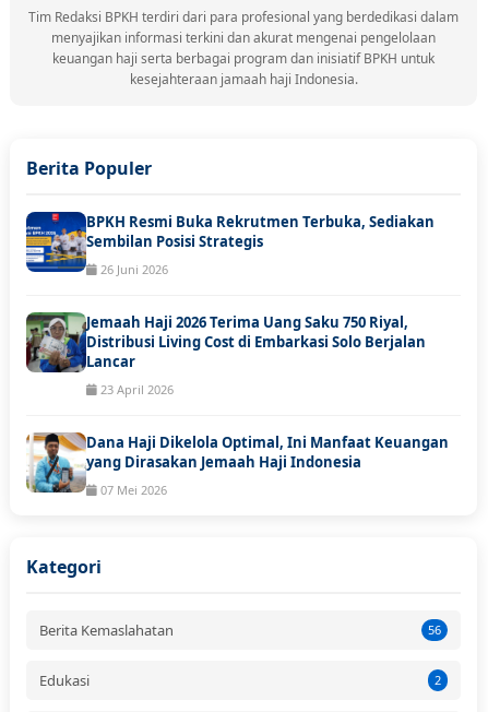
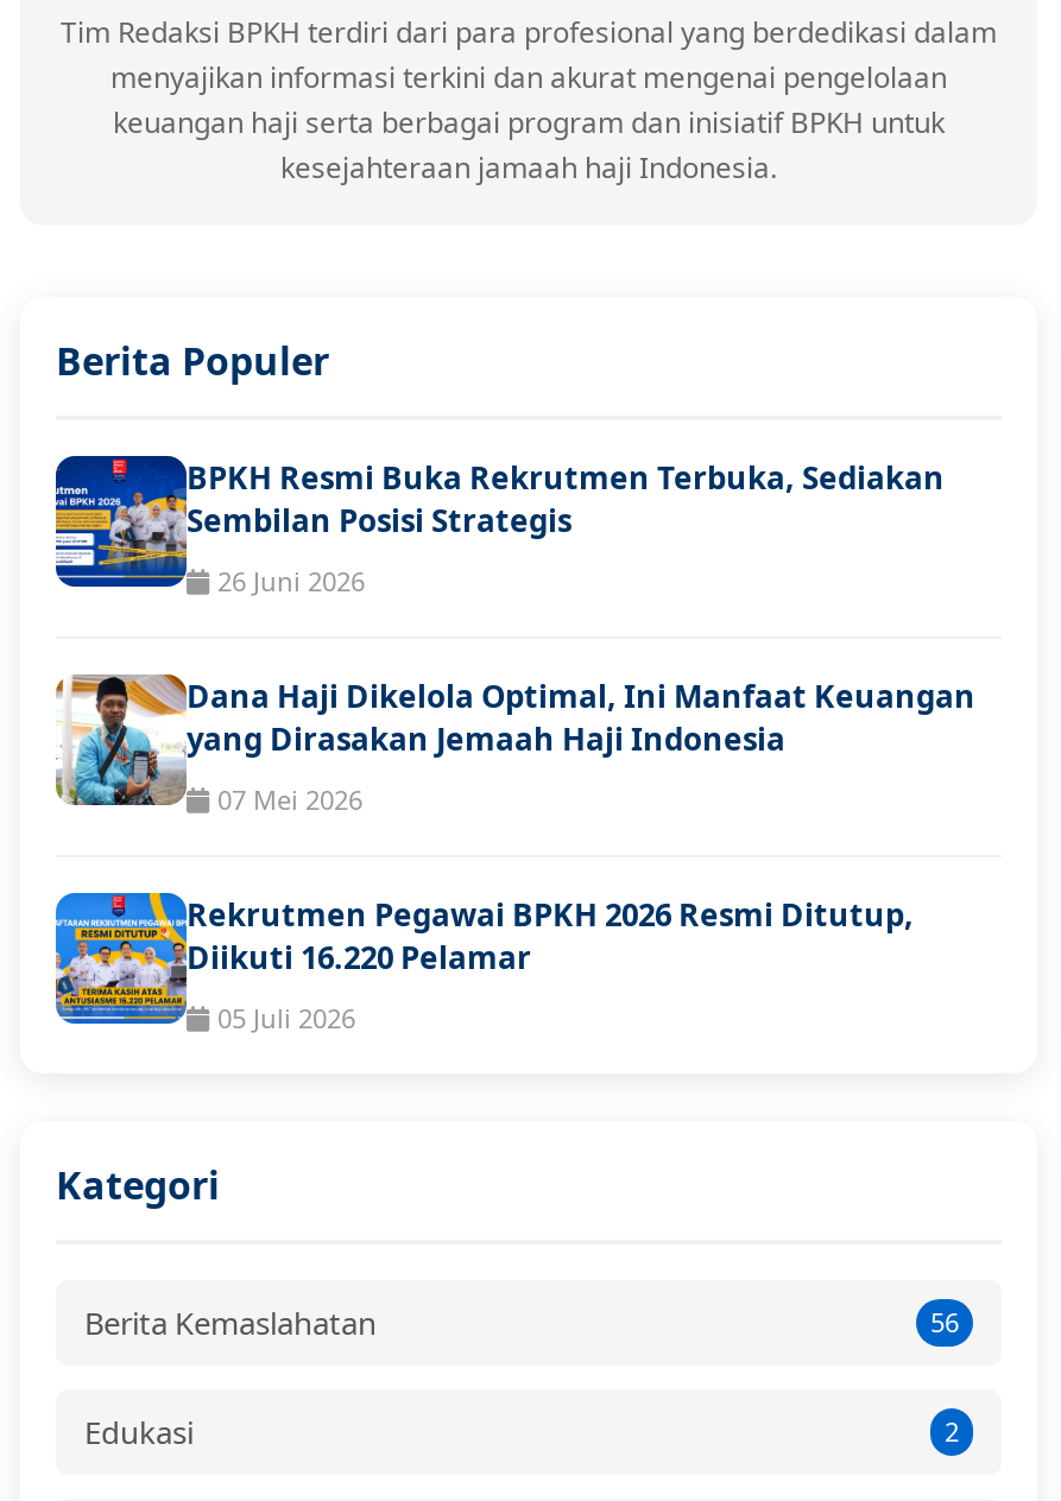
- [image]
- Jemaah Haji 2026 Terima Uang Saku 750 Riyal,
- Distribusi Living Cost di Embarkasi Solo Berjalan
- Lancar
- 23 April 2026

moved up: [image] | Dana Haji Dikelola Optimal, Ini Manfaat Keuangan | yang Dirasakan Jemaah Haji Indonesia | 07 Mei 2026

+ [image]
+ Rekrutmen Pegawai BPKH 2026 Resmi Ditutup,
+ Diikuti 16.220 Pelamar
+ 05 Juli 2026
